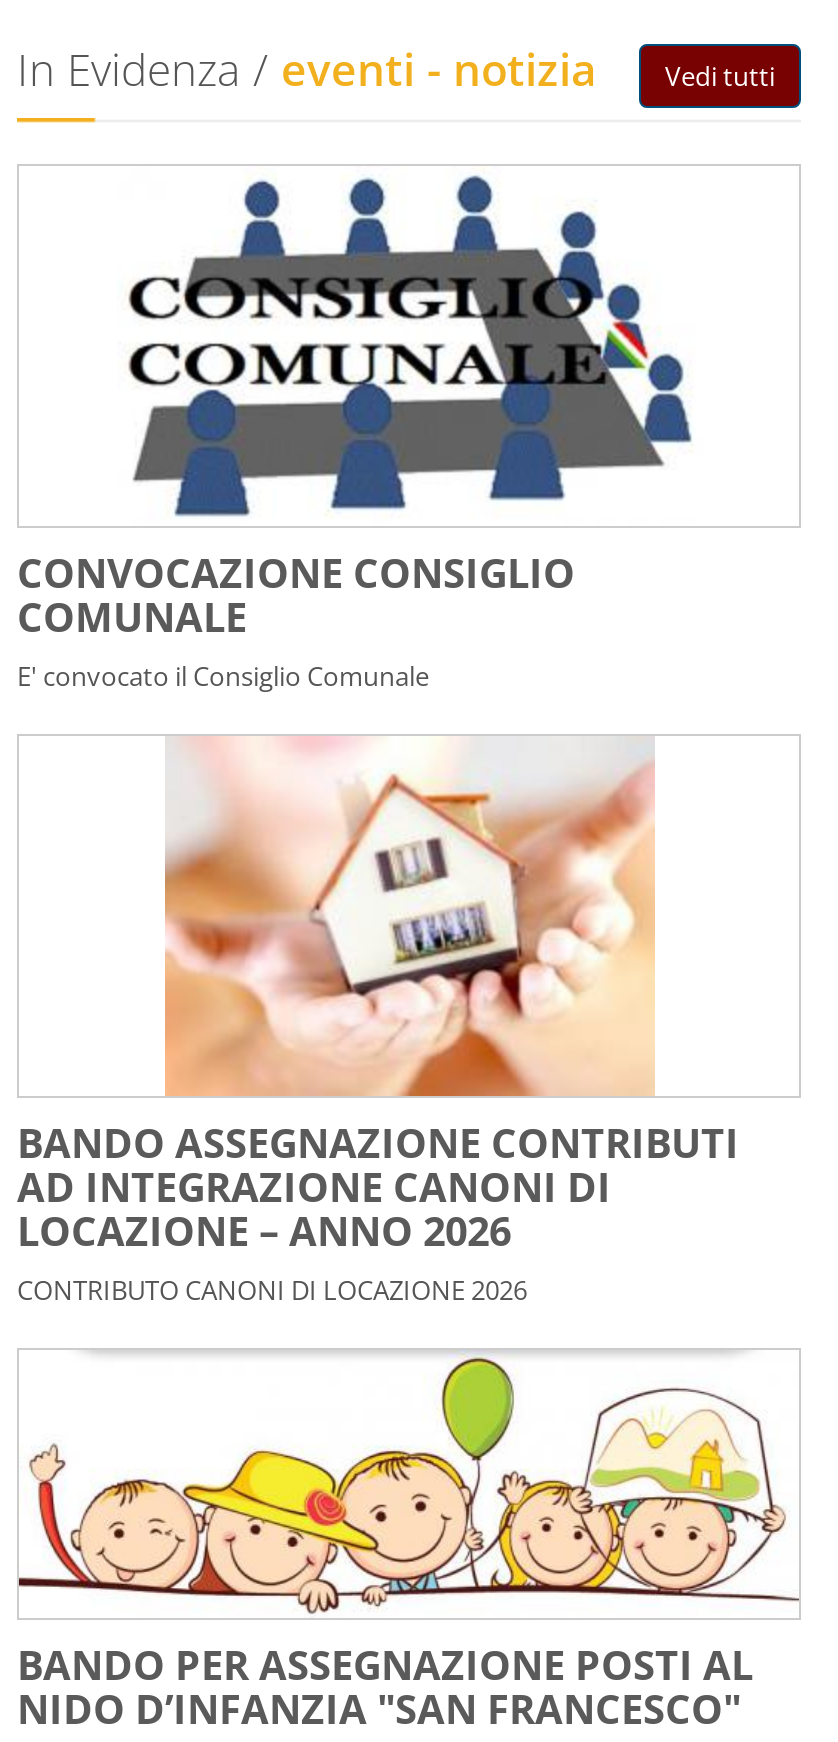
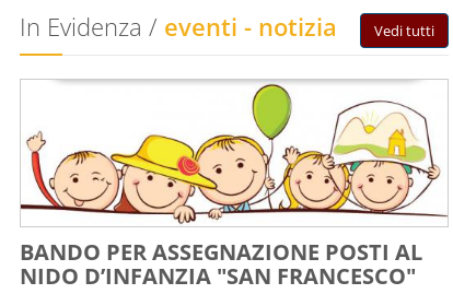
- [image]
- CONVOCAZIONE CONSIGLIO
- COMUNALE
- E' convocato il Consiglio Comunale

- [image]
- BANDO ASSEGNAZIONE CONTRIBUTI
- AD INTEGRAZIONE CANONI DI
- LOCAZIONE – ANNO 2026
- CONTRIBUTO CANONI DI LOCAZIONE 2026
